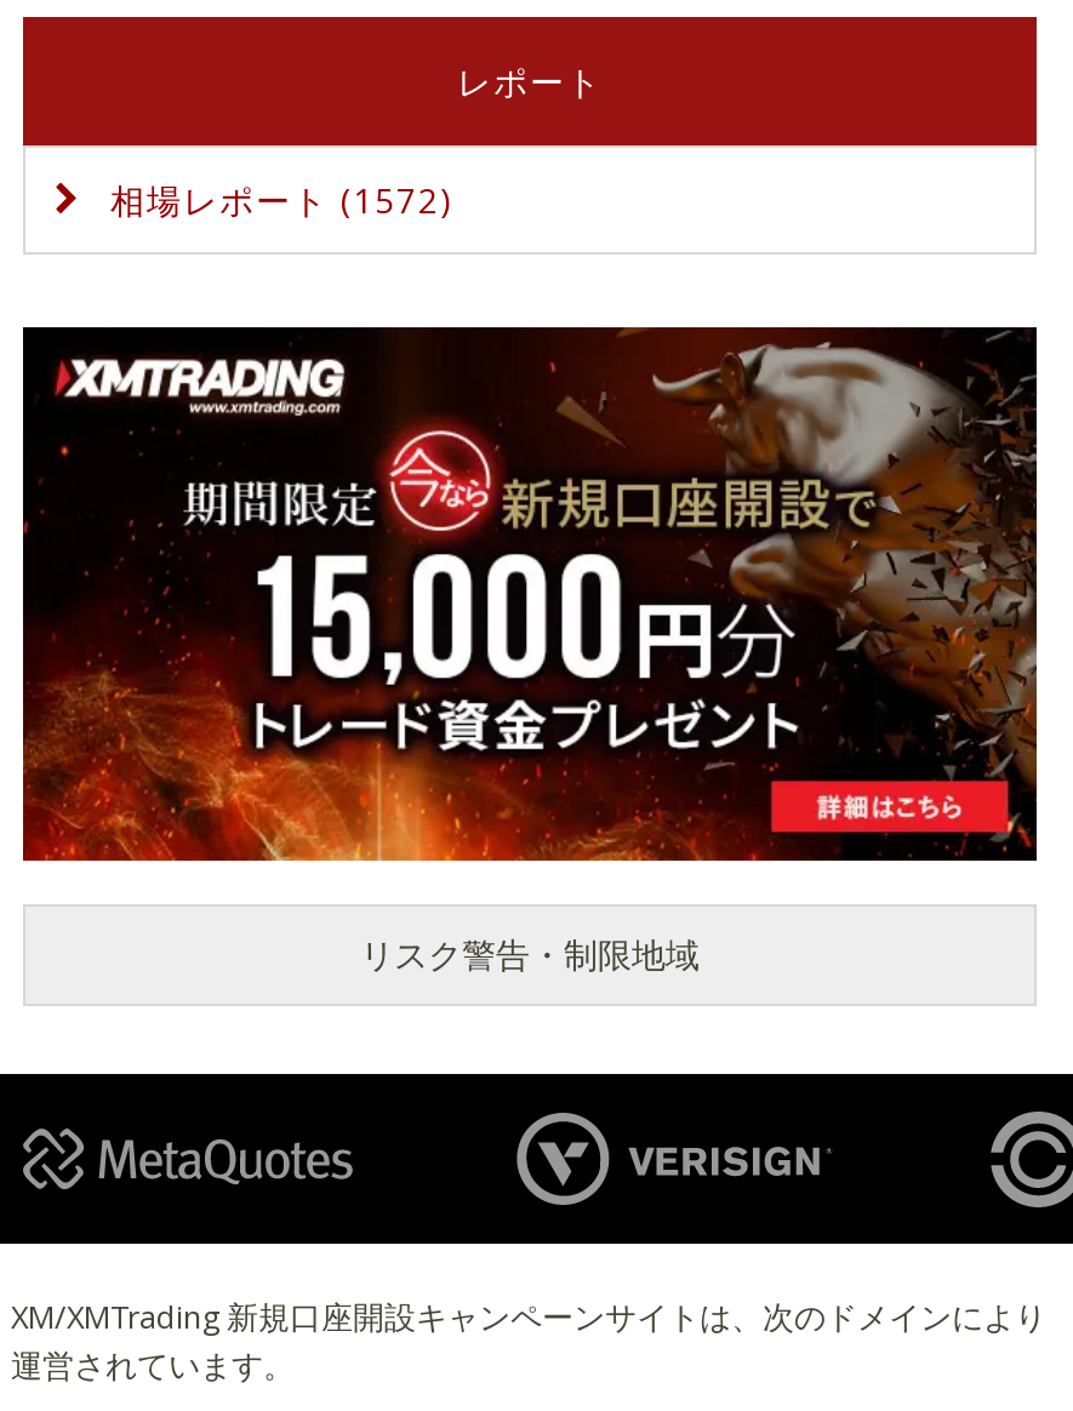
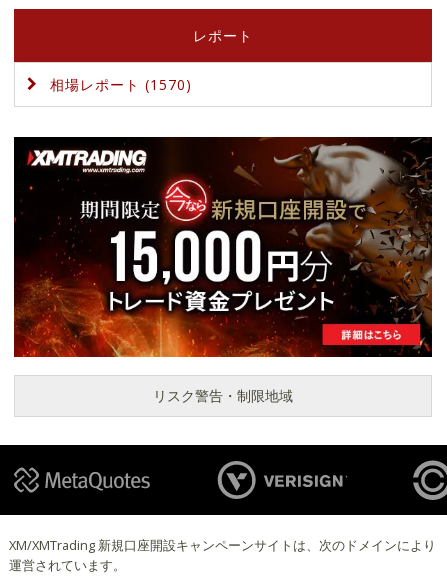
- 相場レポート (1572)
+ 相場レポート (1570)
